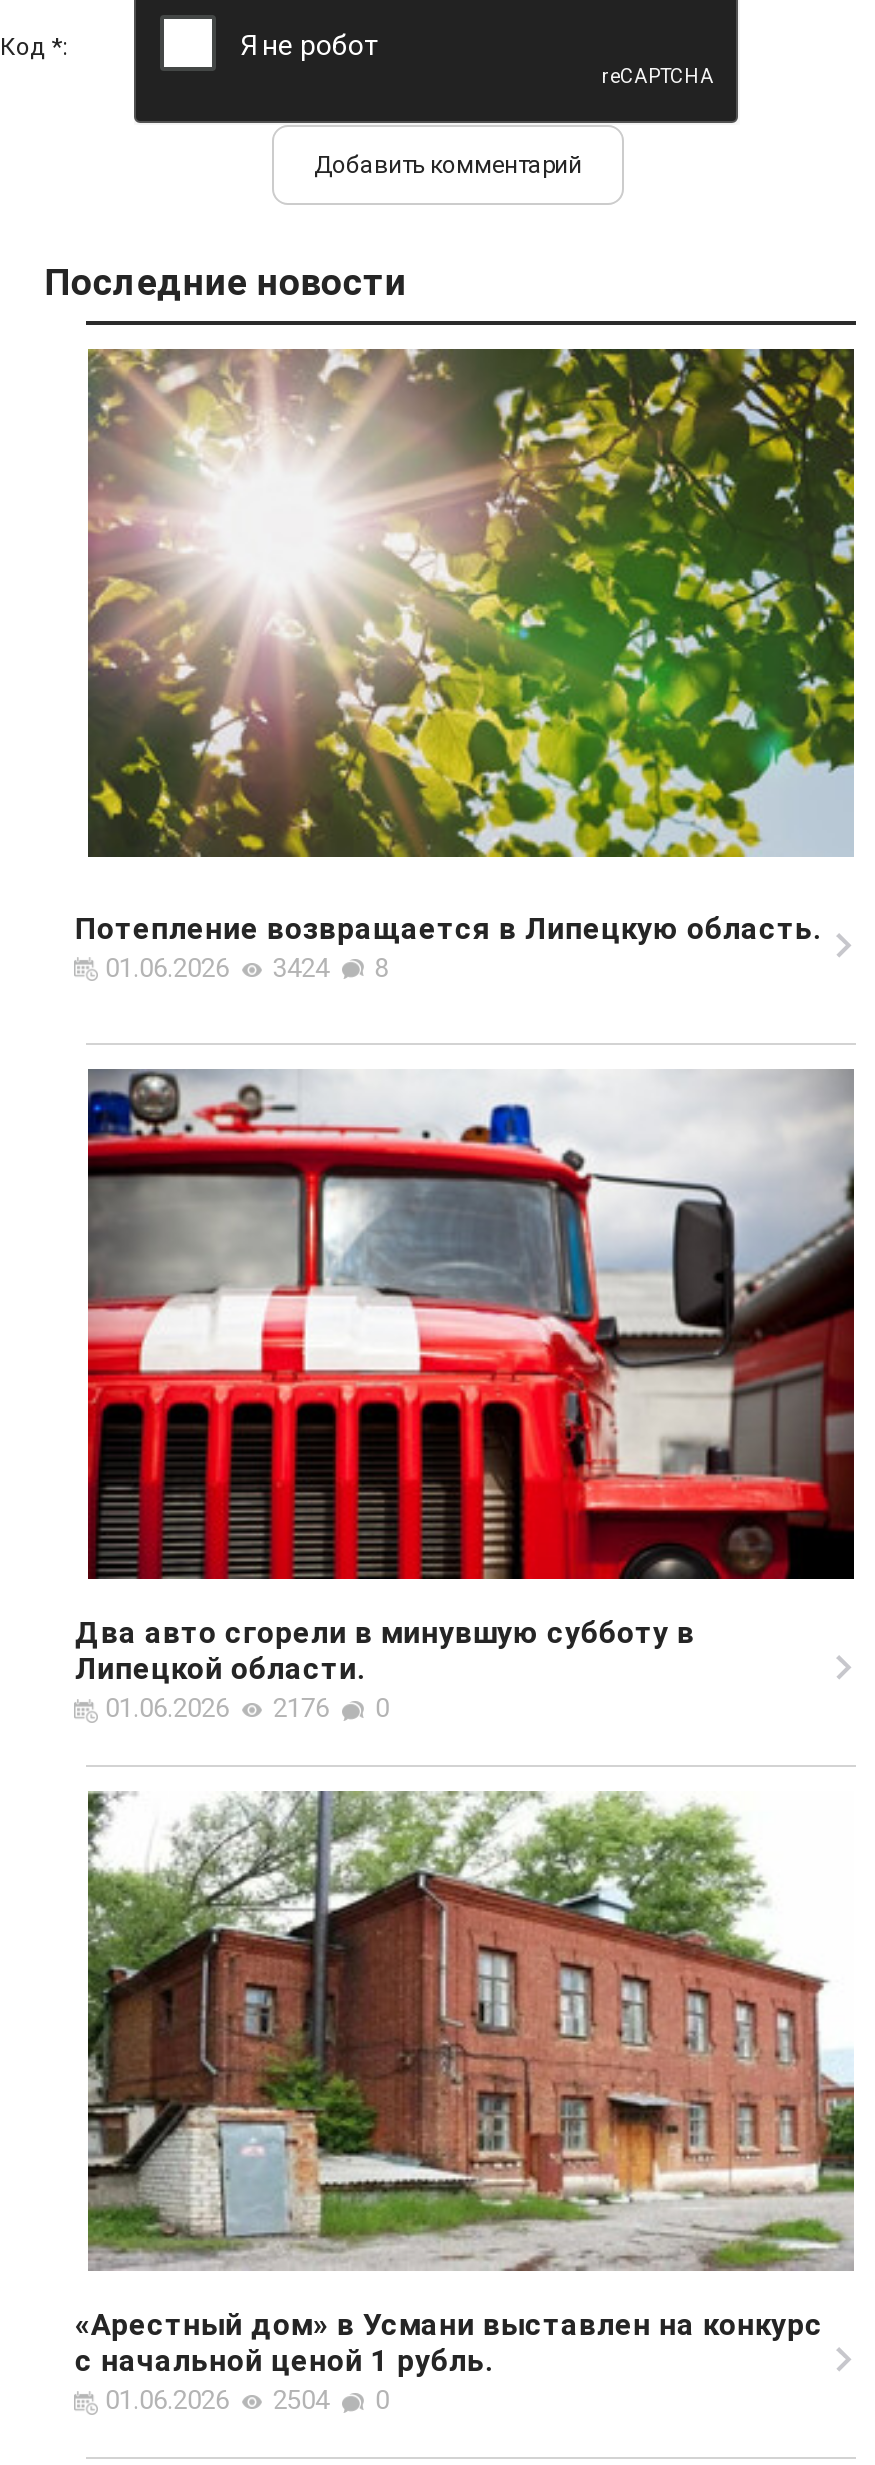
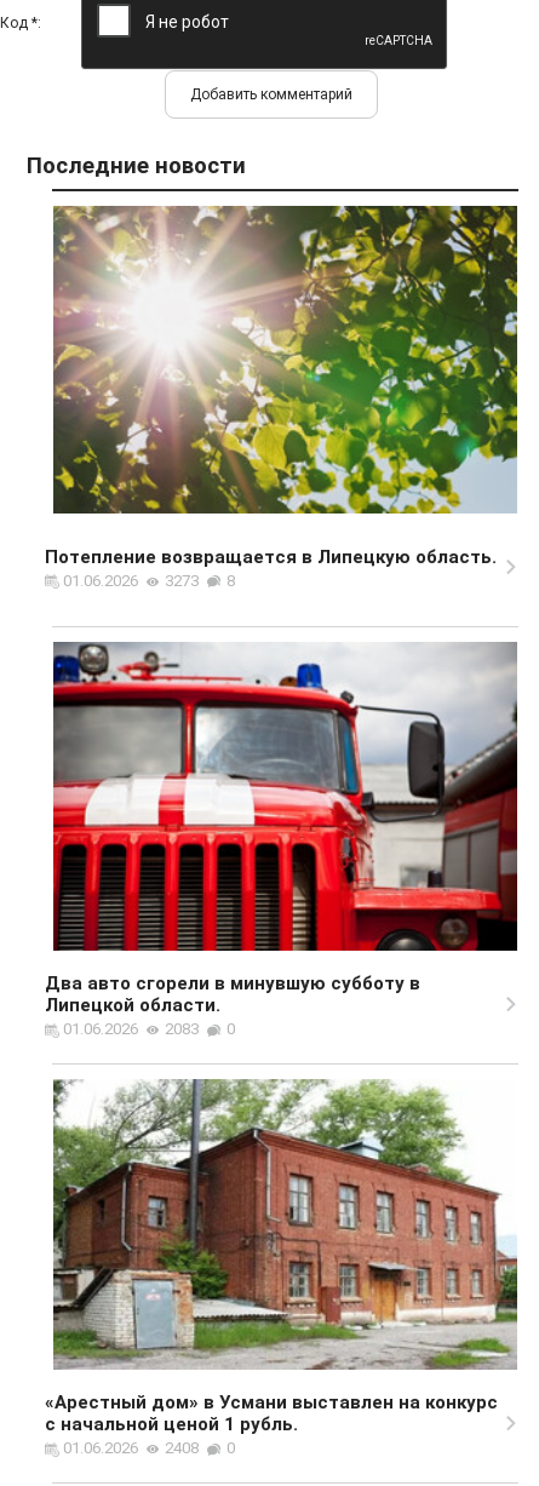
- 01.06.2026 3424 8
+ 01.06.2026 3273 8

- 01.06.2026 2176 0
+ 01.06.2026 2083 0

- 01.06.2026 2504 0
+ 01.06.2026 2408 0
